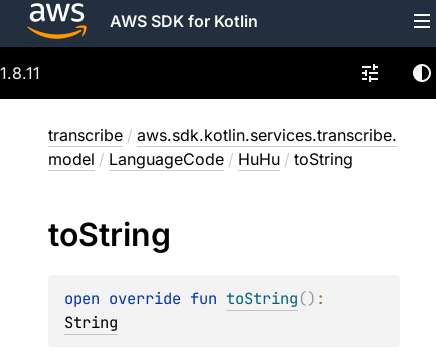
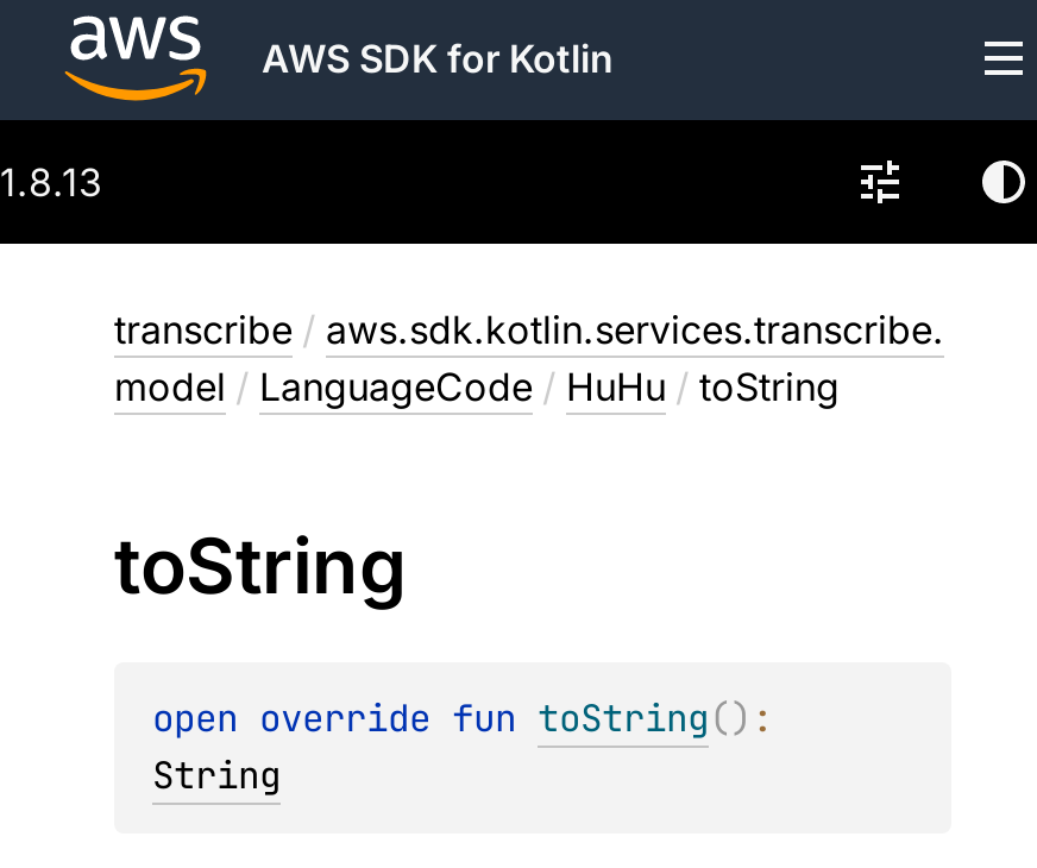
- 1.8.11
+ 1.8.13
